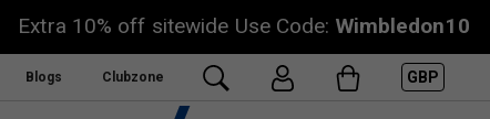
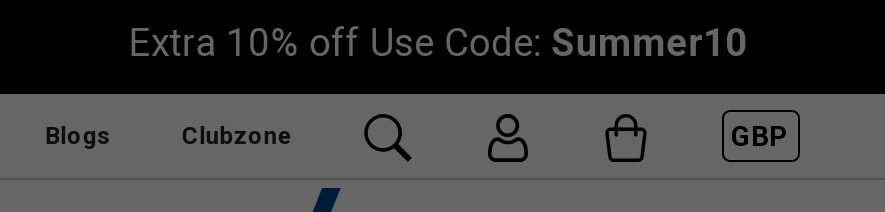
- Extra 10% off sitewide Use Code: Wimbledon10
+ Extra 10% off Use Code: Summer10
